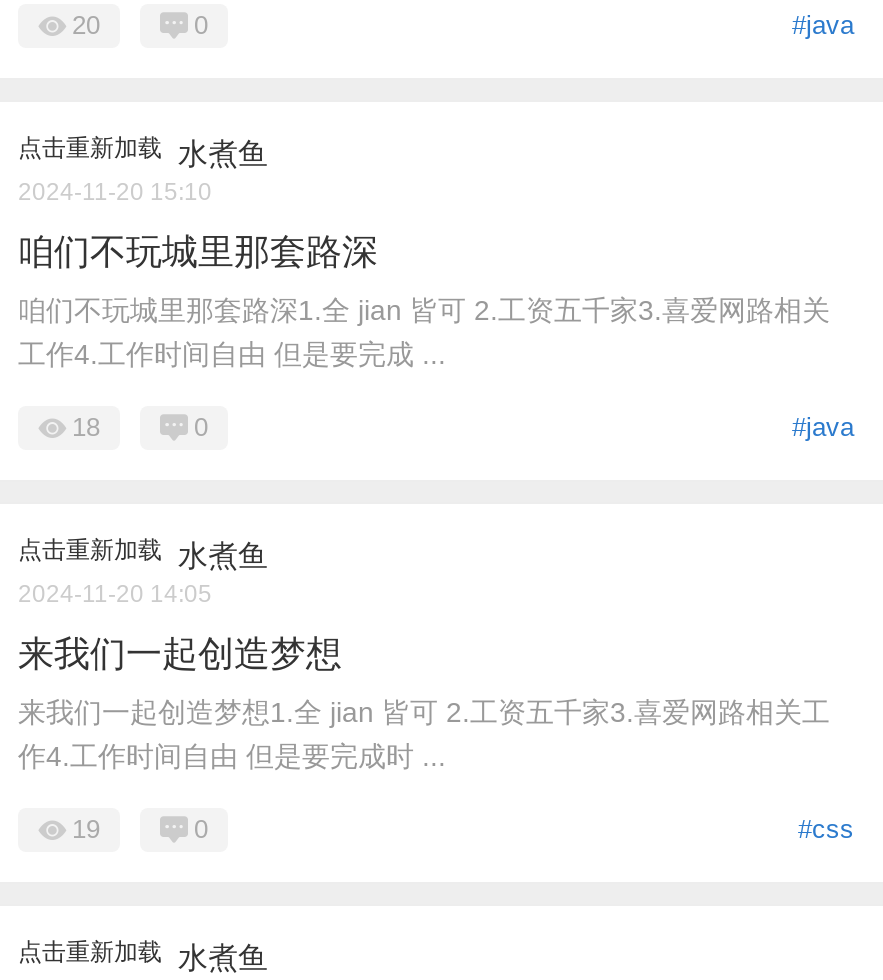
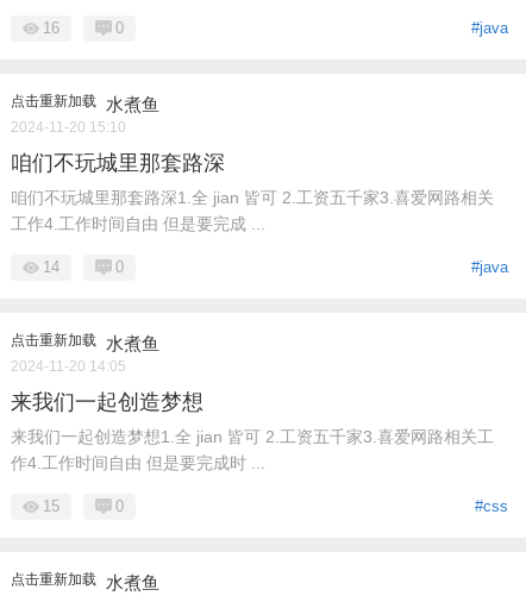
- 20
+ 16

- 18
+ 14

- 19
+ 15
